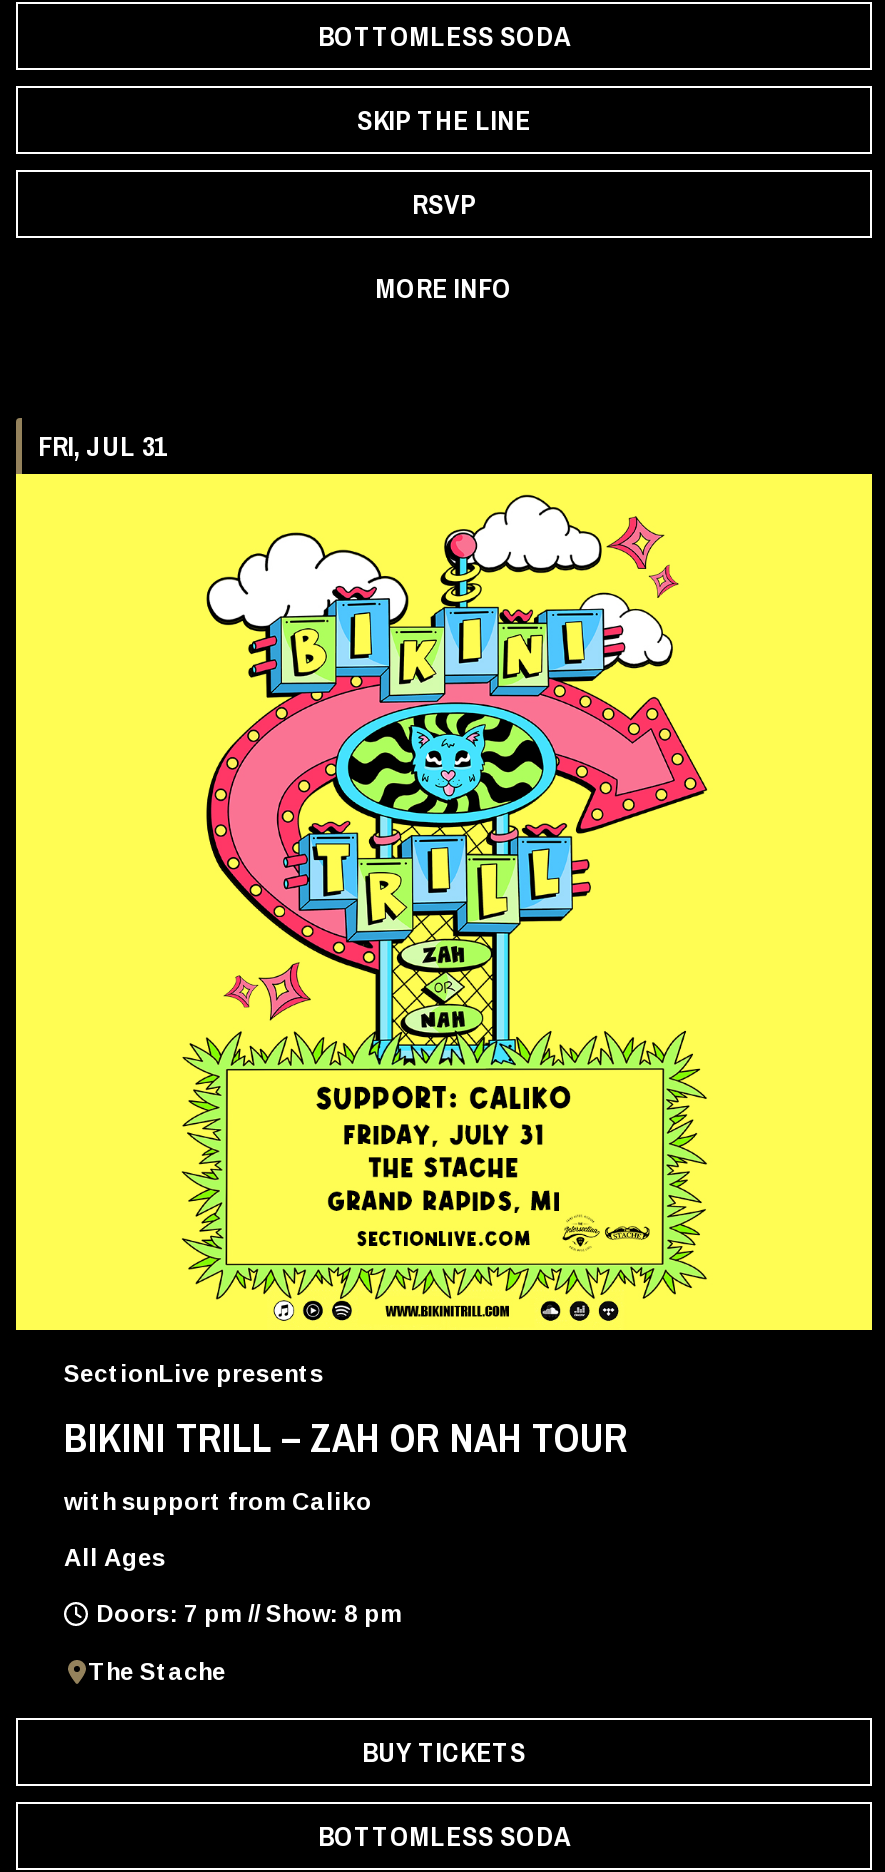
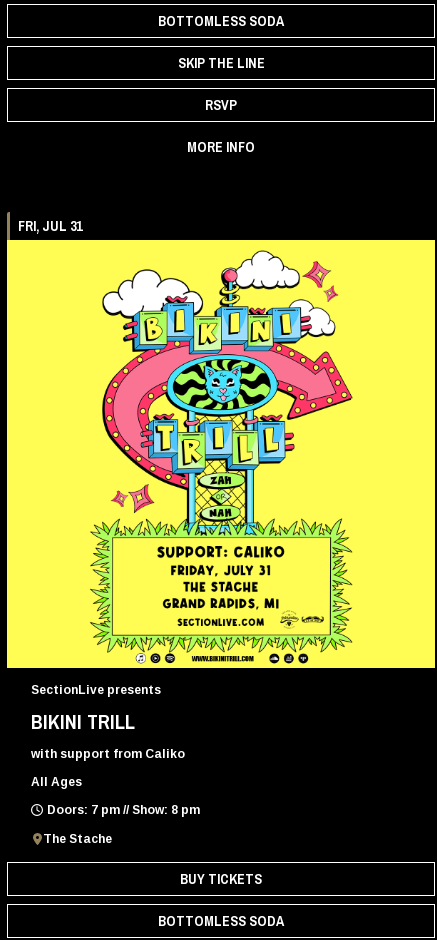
- BIKINI TRILL – ZAH OR NAH TOUR
+ BIKINI TRILL
